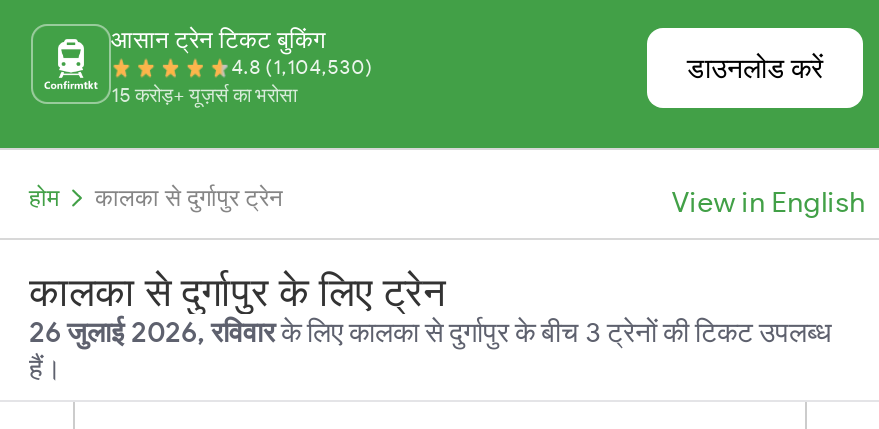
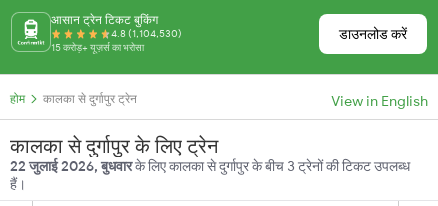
- 26 जुलाई 2026, रविवारके लिए कालका से दुर्गापुर के बीच 3 ट्रेनों की टिकट उपलब्ध
+ 22 जुलाई 2026, बुधवारके लिए कालका से दुर्गापुर के बीच 3 ट्रेनों की टिकट उपलब्ध
